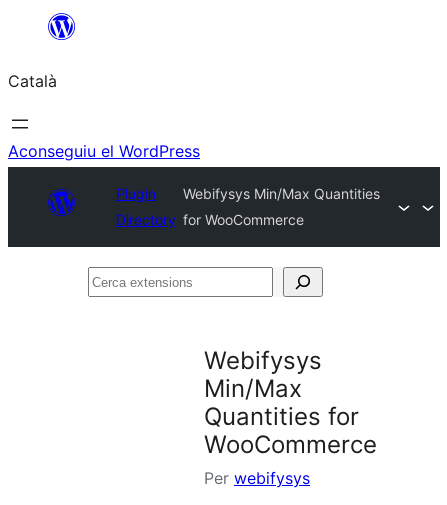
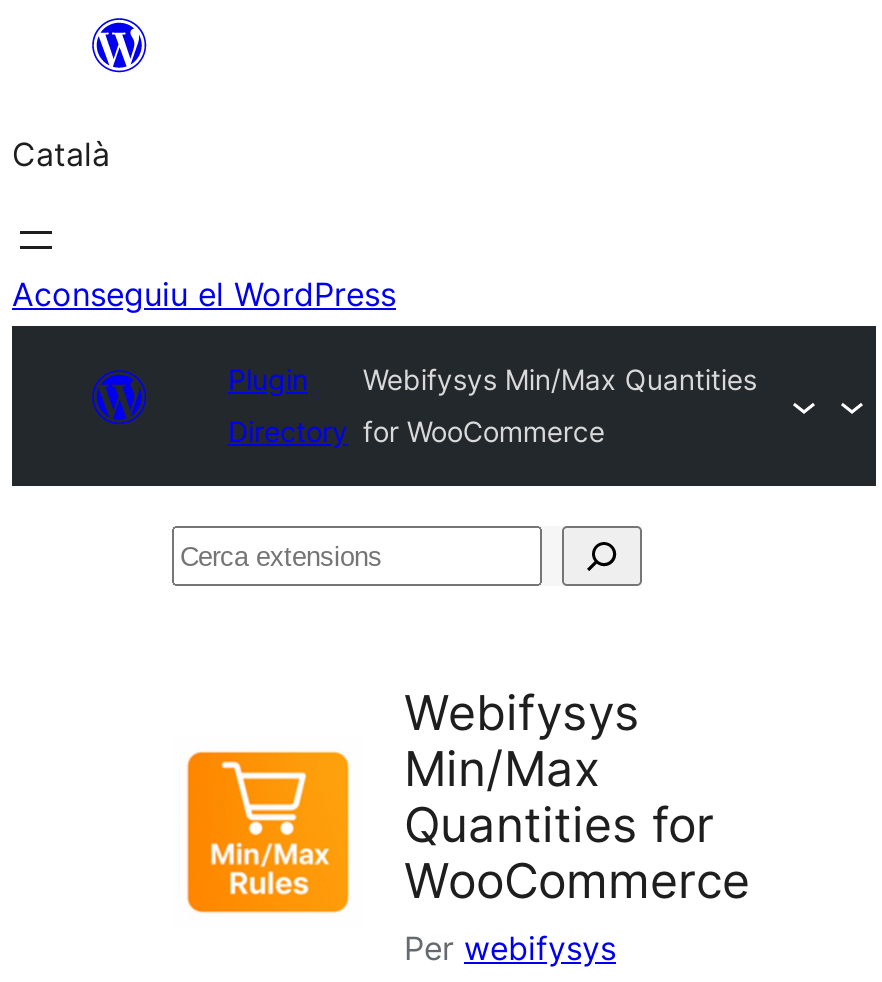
+ [image]
